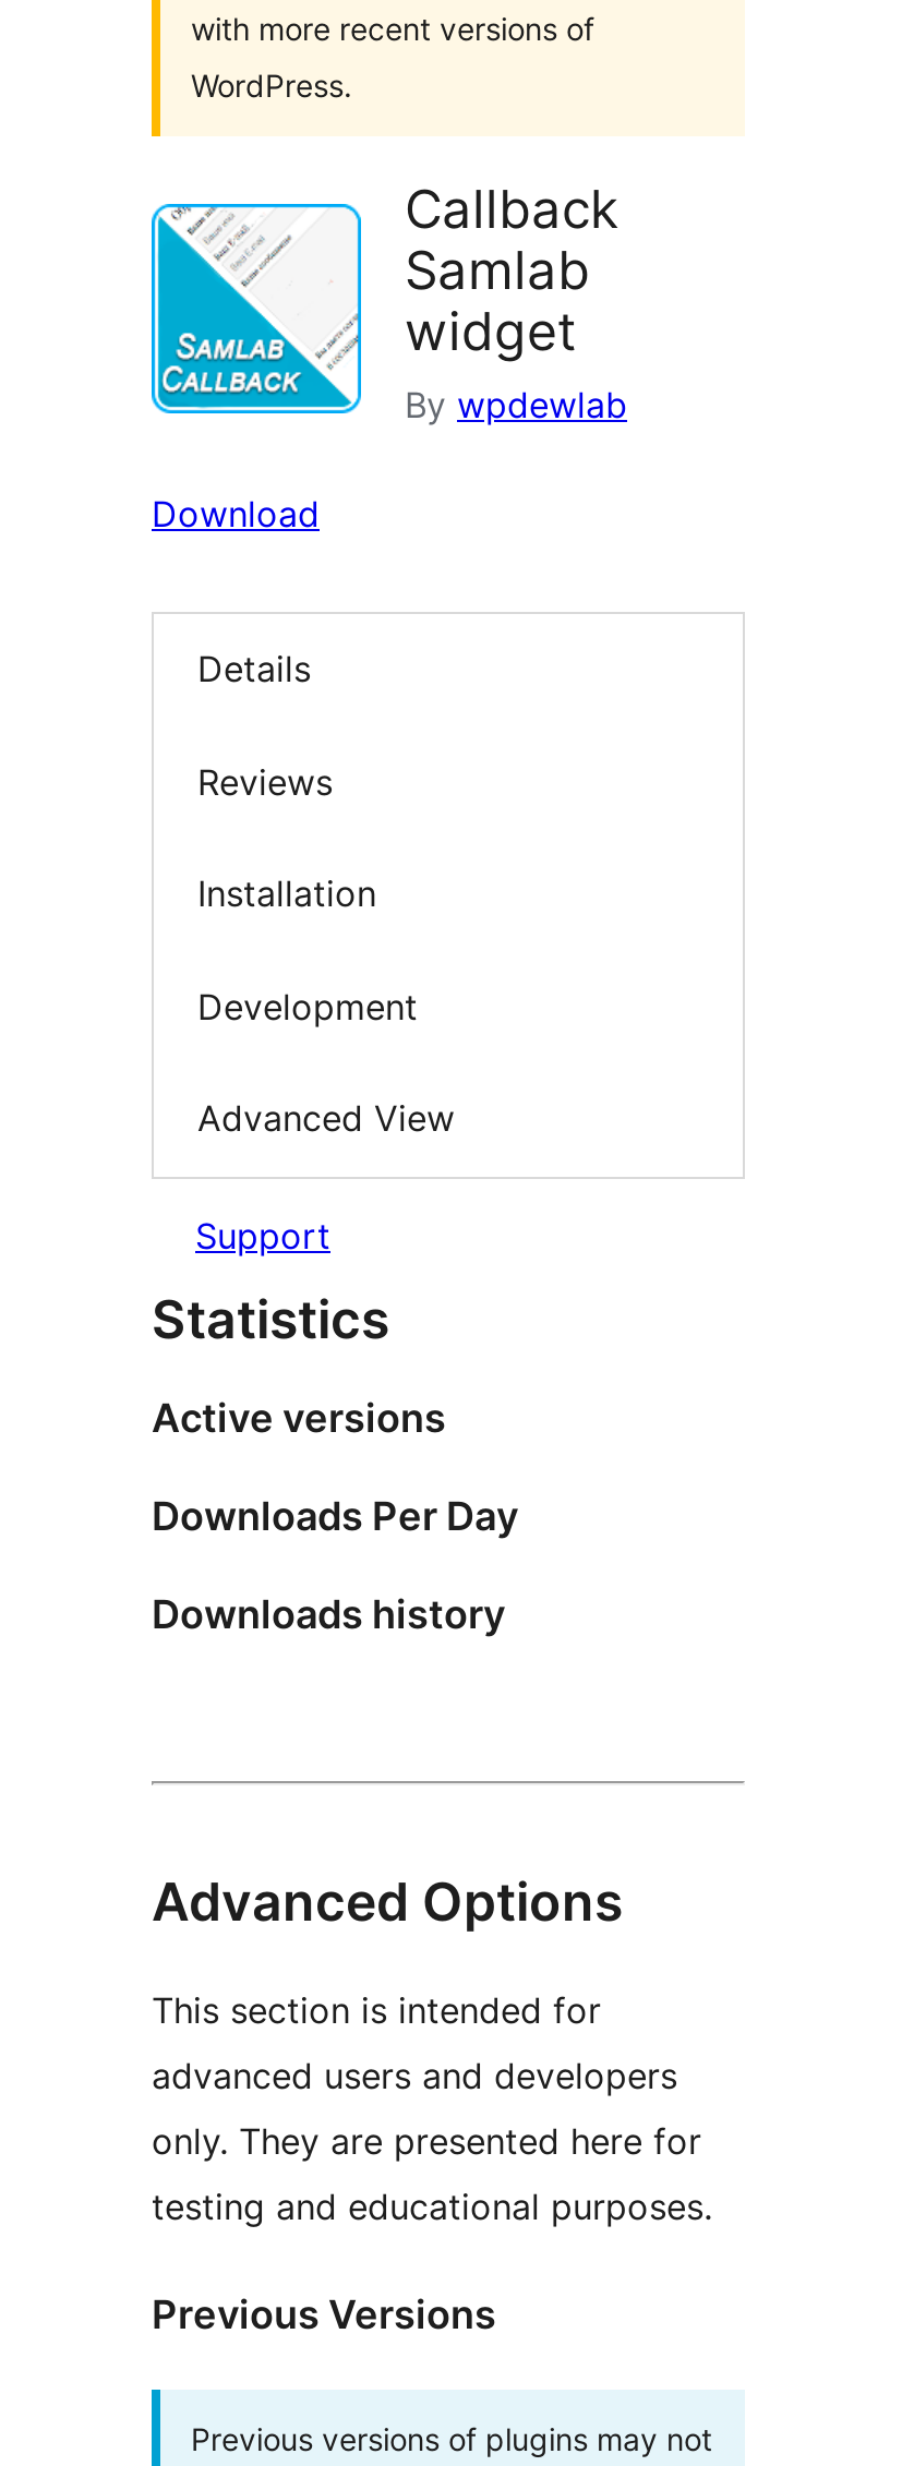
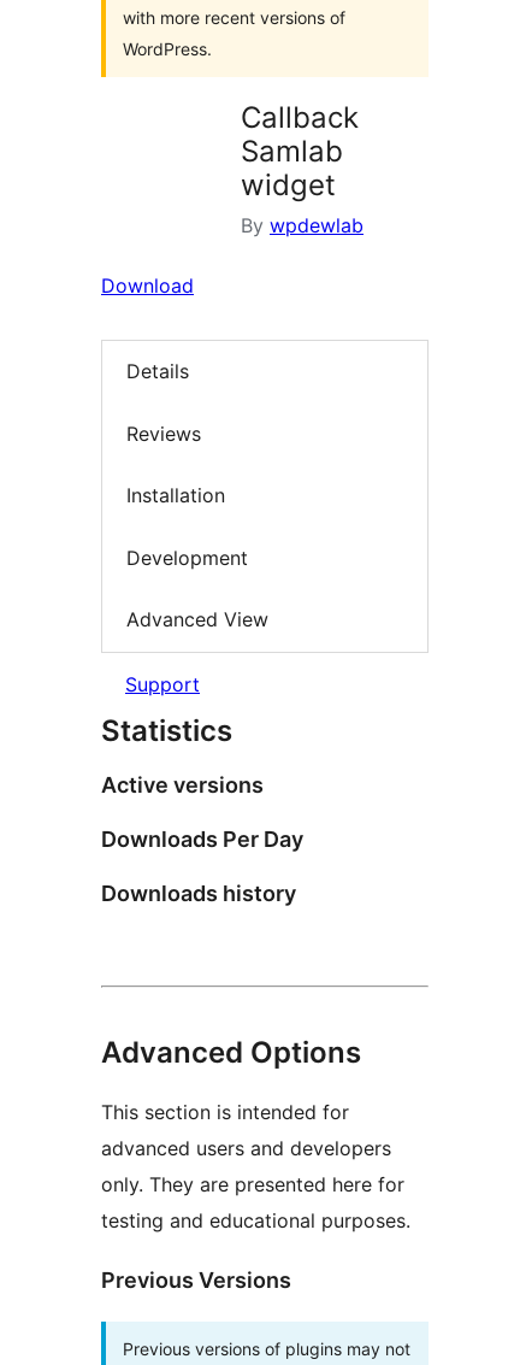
- [image]
